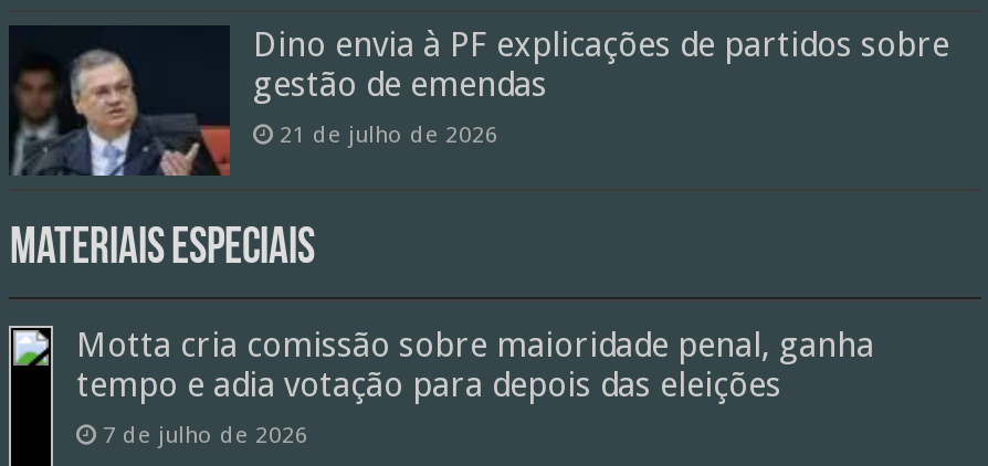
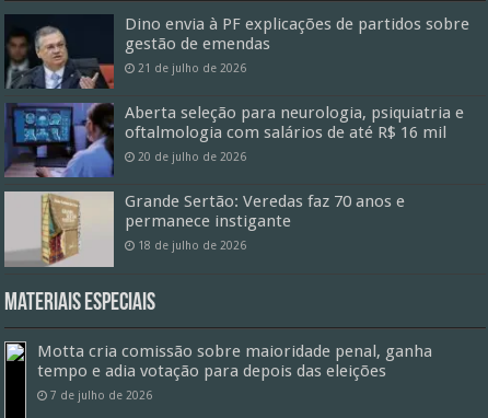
+ [image]
+ Aberta seleção para neurologia, psiquiatria e
+ oftalmologia com salários de até R$ 16 mil
+ 20 de julho de 2026
+ Grande Sertão: Veredas faz 70 anos e
+ permanece instigante
+ 18 de julho de 2026

+ [image]
